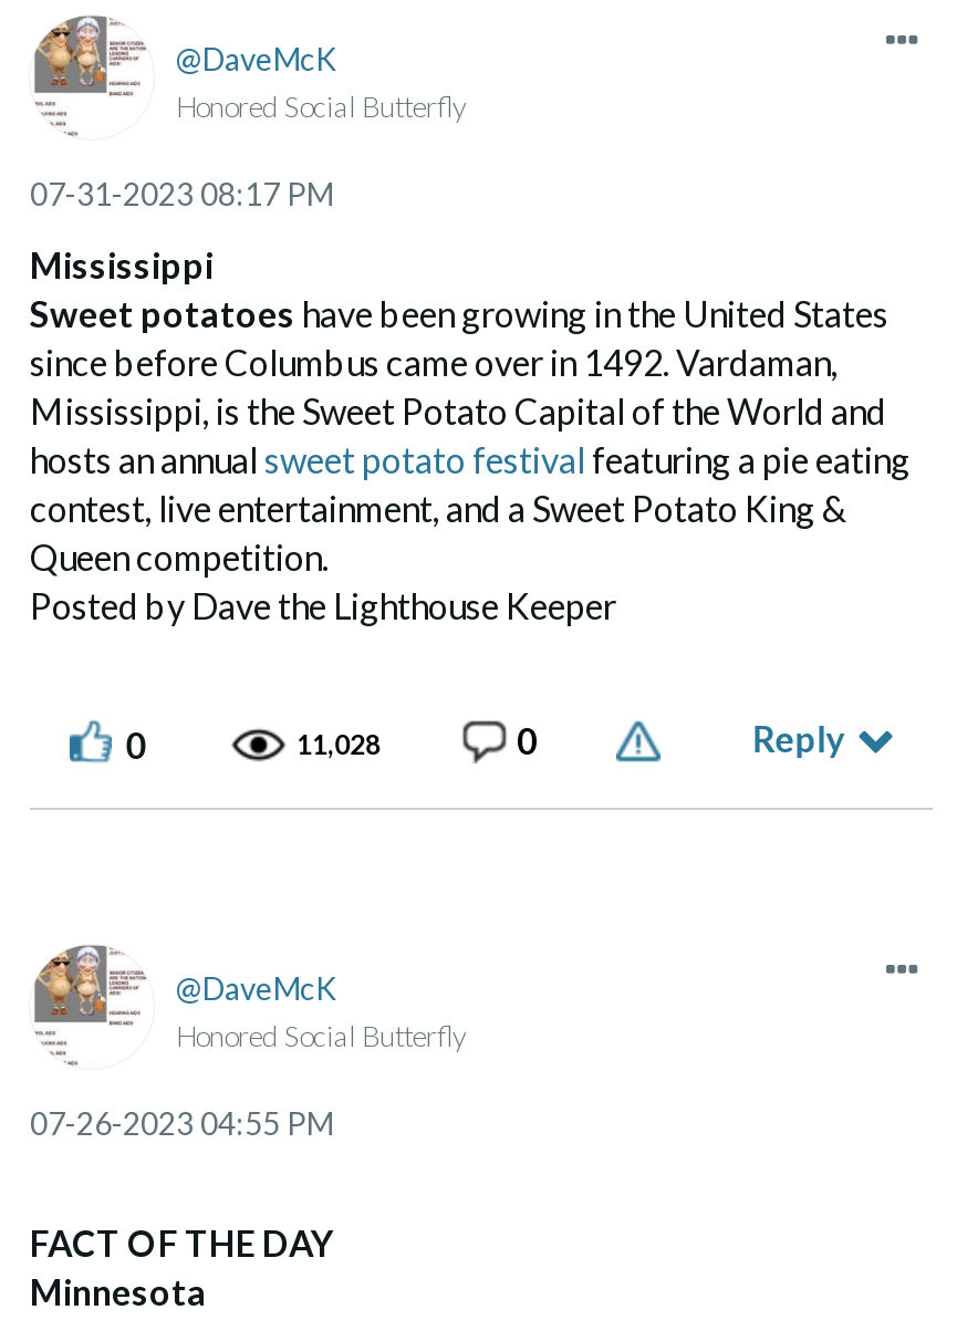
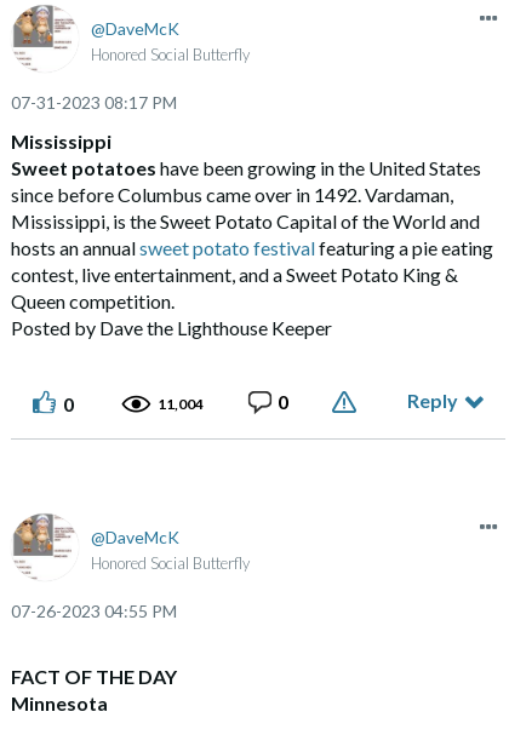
- 11,028
+ 11,004
